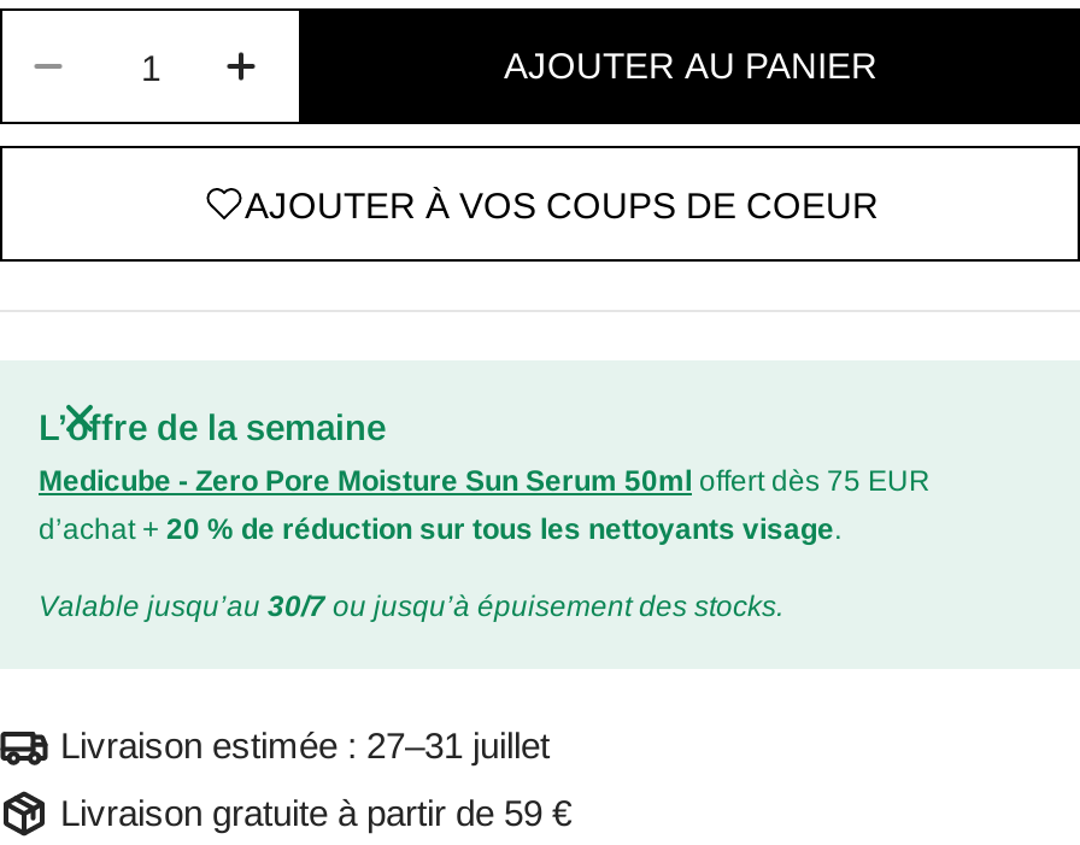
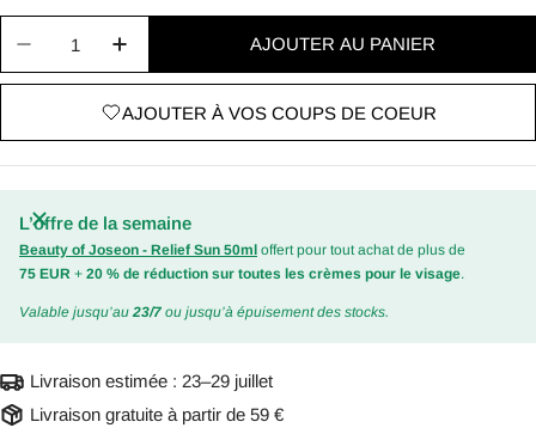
- Medicube - Zero Pore Moisture Sun Serum 50ml offert dès 75 EUR
- d’achat + 20 % de réduction sur tous les nettoyants visage.
+ Beauty of Joseon - Relief Sun 50ml offert pour tout achat de plus de
+ 75 EUR + 20 % de réduction sur toutes les crèmes pour le visage.

- Valable jusqu’au 30/7 ou jusqu’à épuisement des stocks.
+ Valable jusqu’au 23/7 ou jusqu’à épuisement des stocks.

- Livraison estimée : 27–31 juillet
+ Livraison estimée : 23–29 juillet
